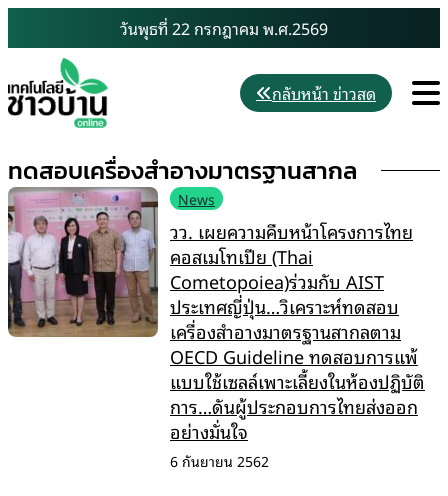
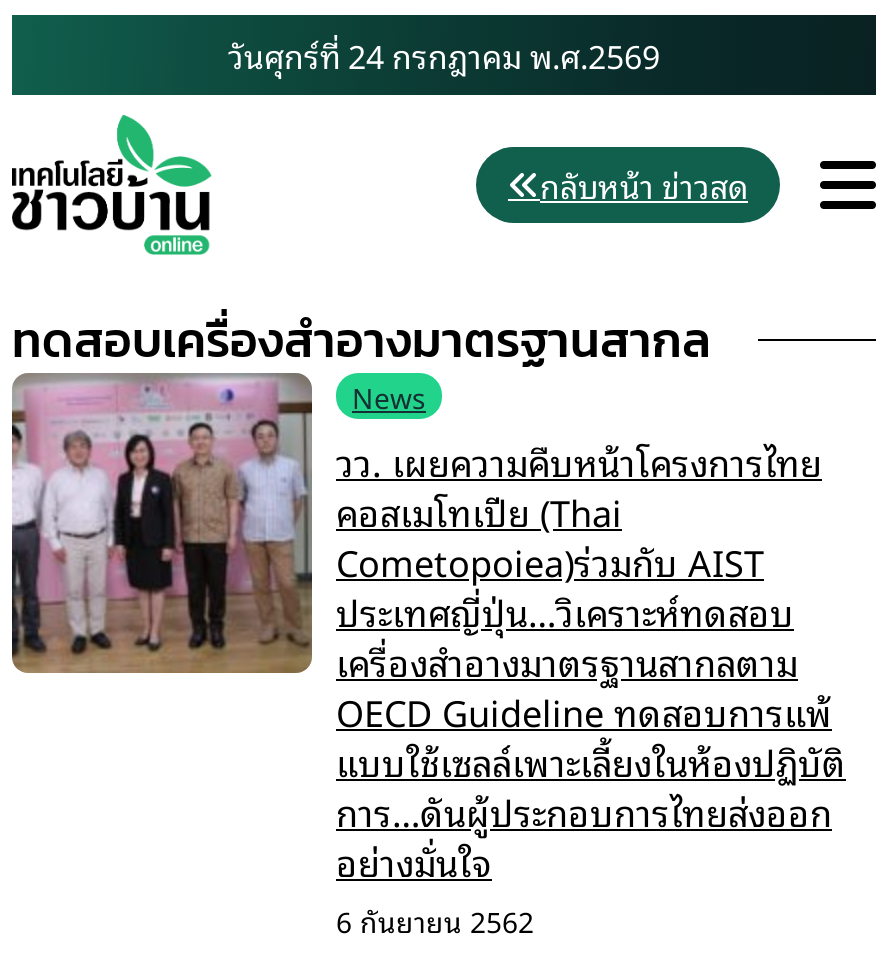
- วันพุธที่ 22 กรกฎาคม พ.ศ.2569
+ วันศุกร์ที่ 24 กรกฎาคม พ.ศ.2569
